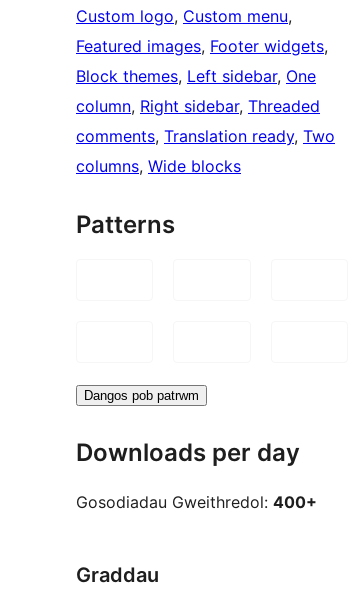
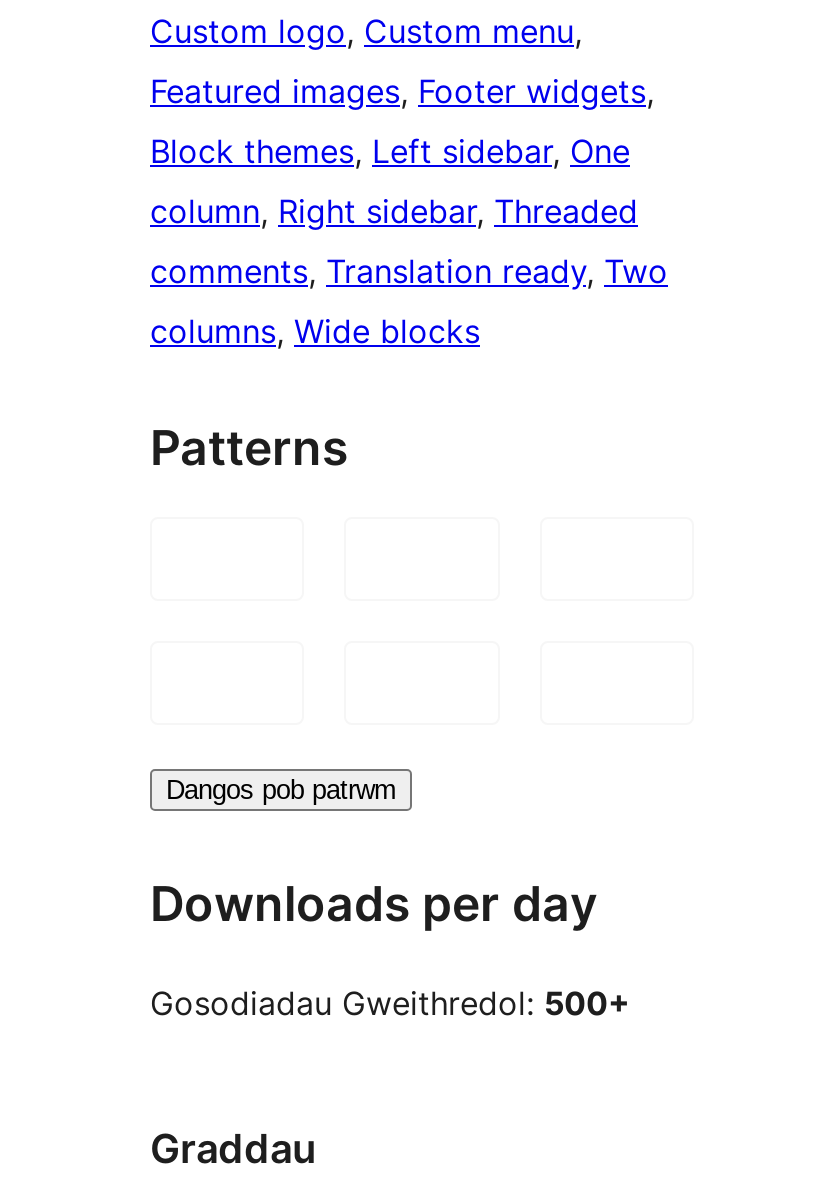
- Gosodiadau Gweithredol: 400+
+ Gosodiadau Gweithredol: 500+
